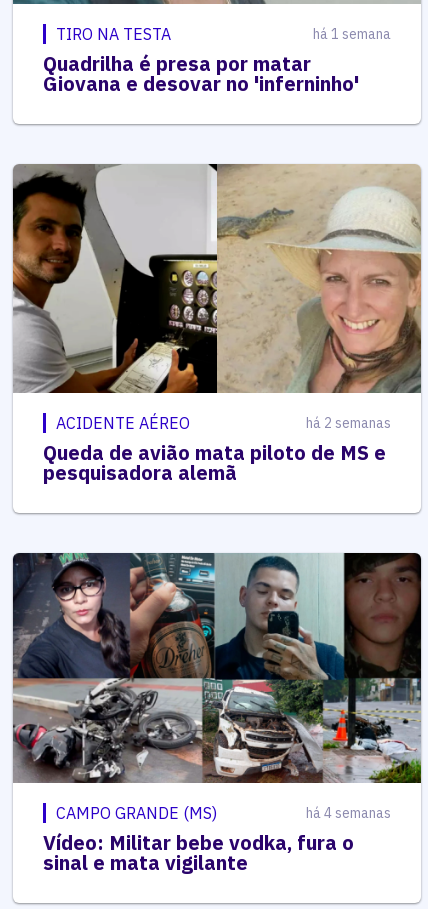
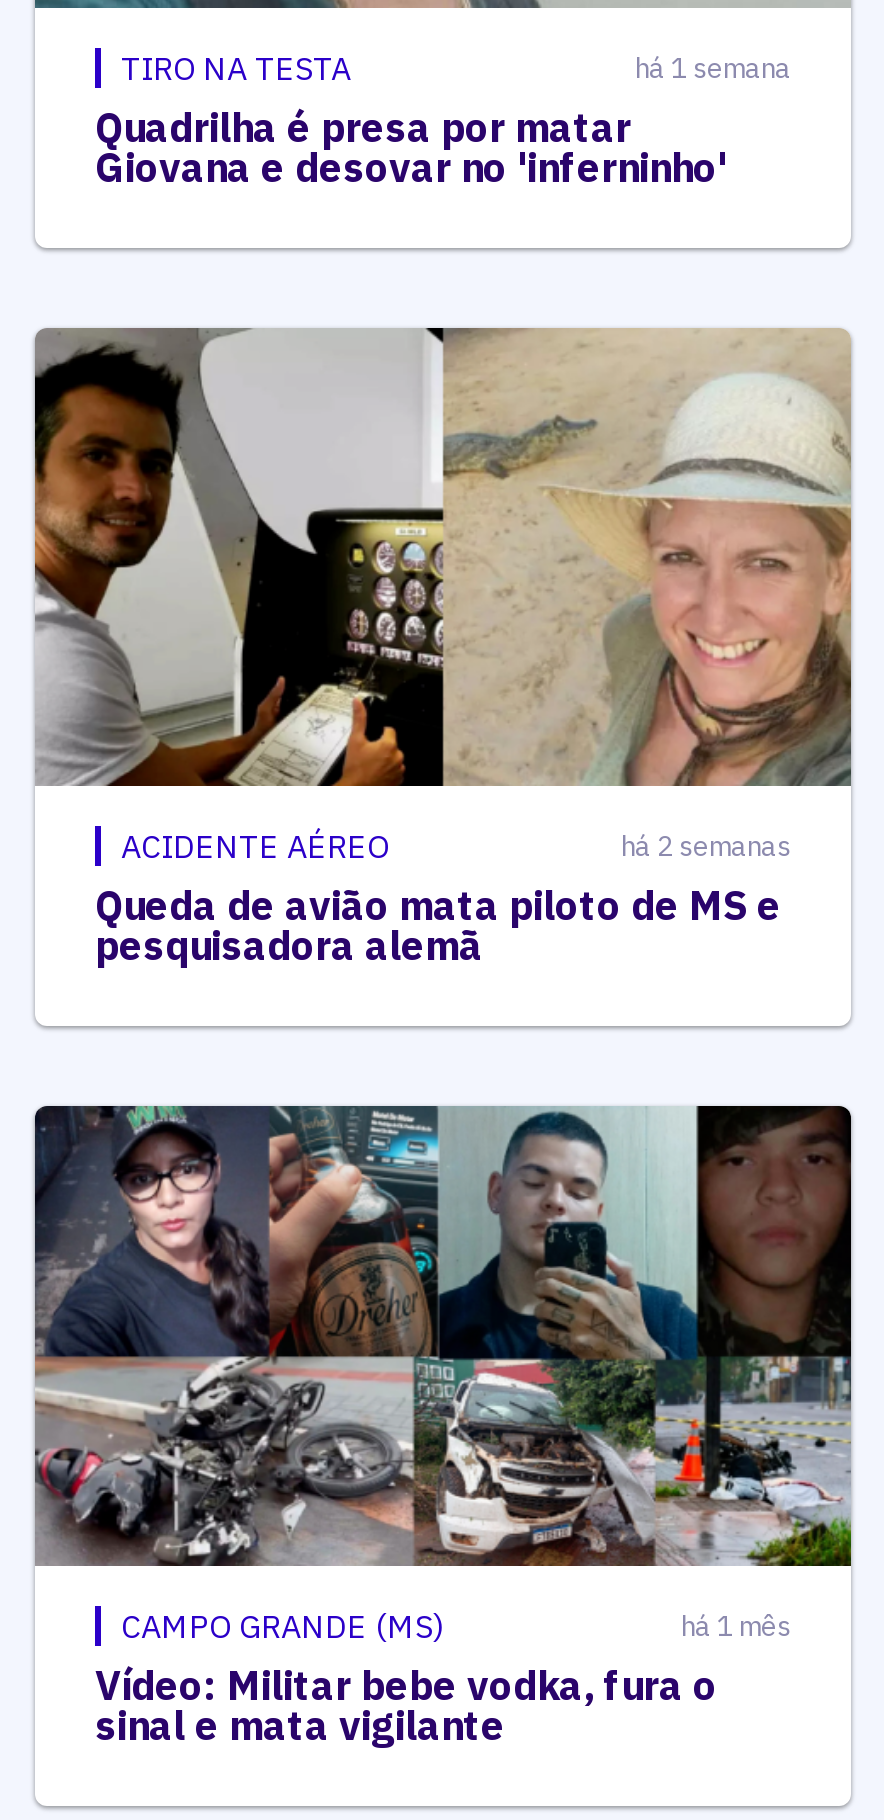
- há 4 semanas
+ há 1 mês
